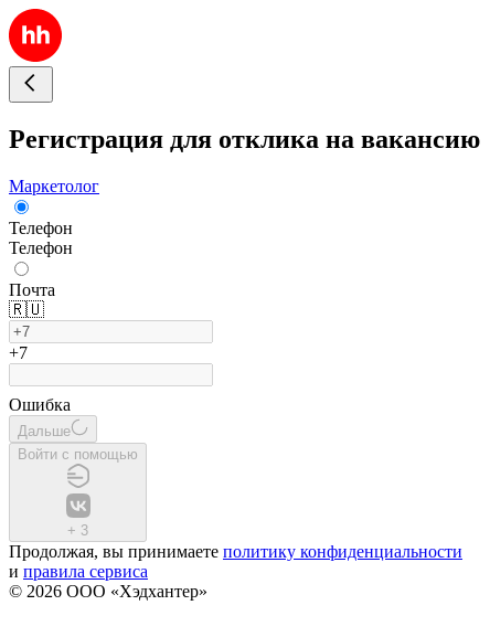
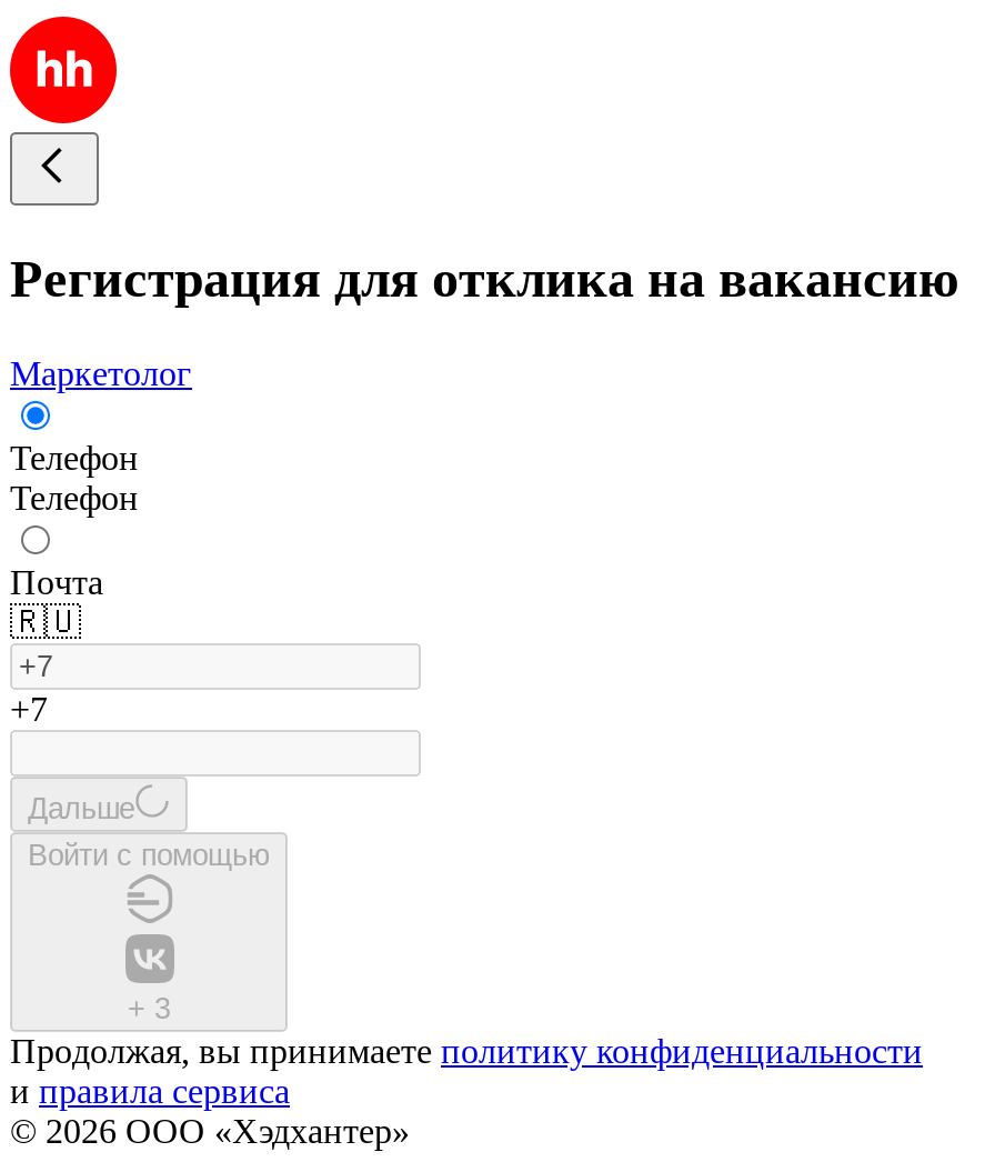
- Ошибка
